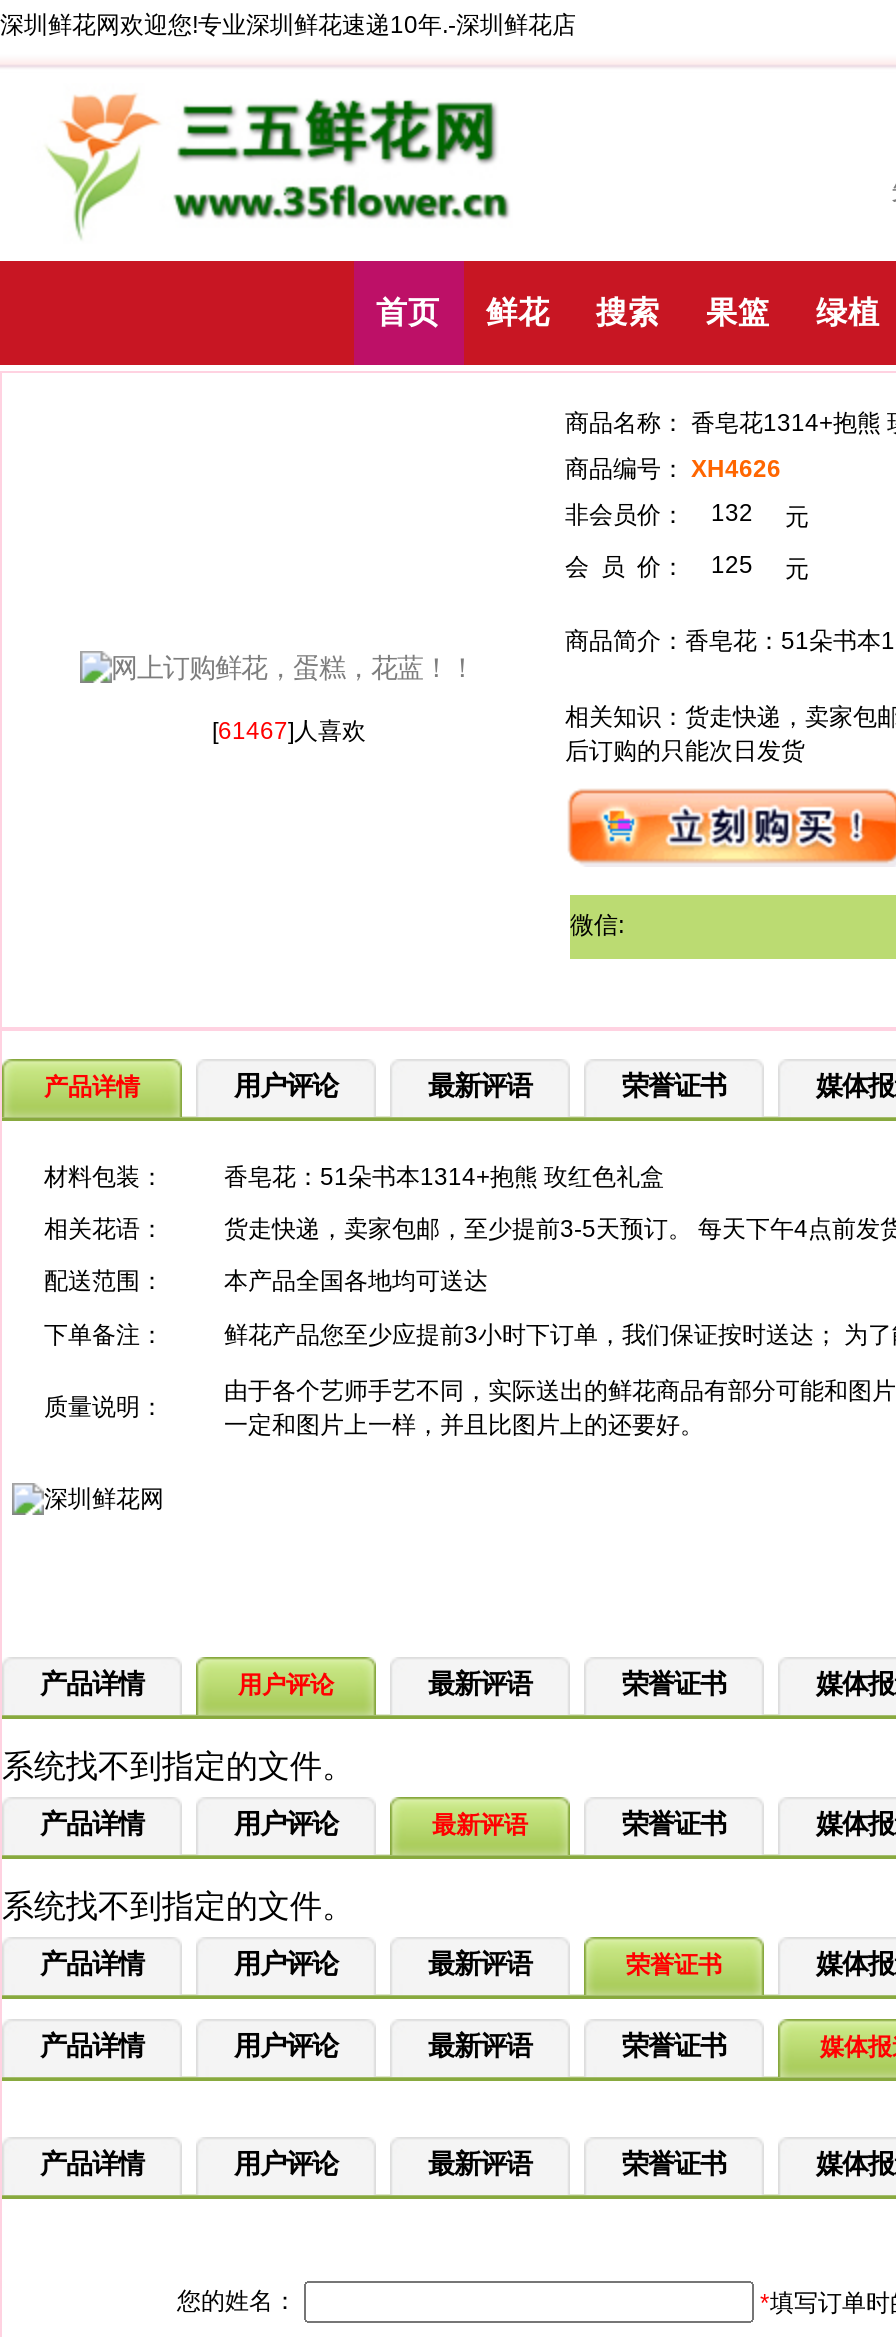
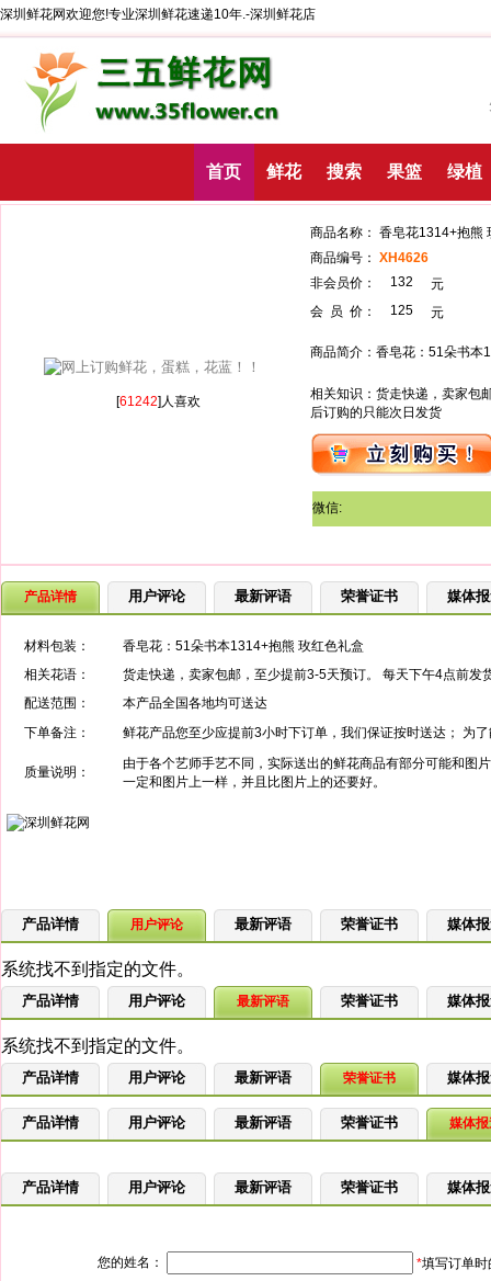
- [61467]人喜欢
+ [61242]人喜欢
